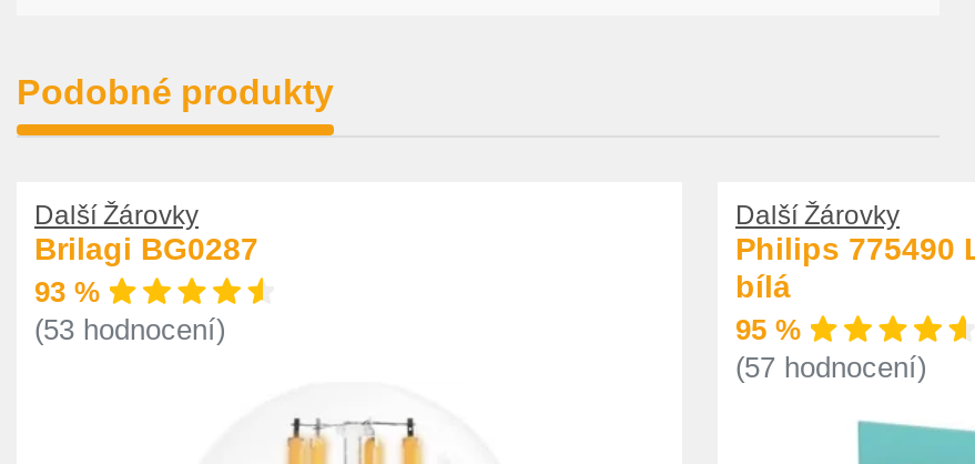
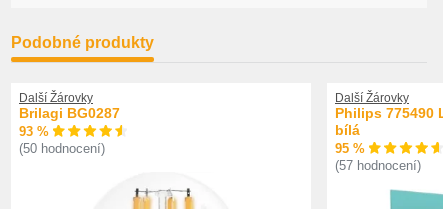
- (53 hodnocení)
+ (50 hodnocení)
